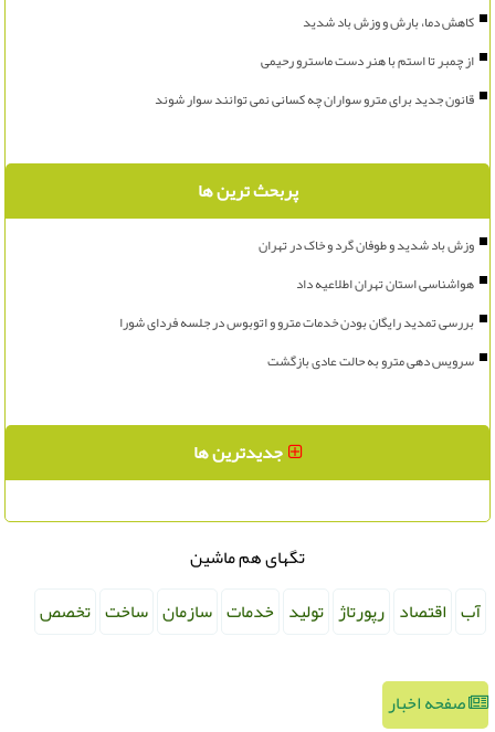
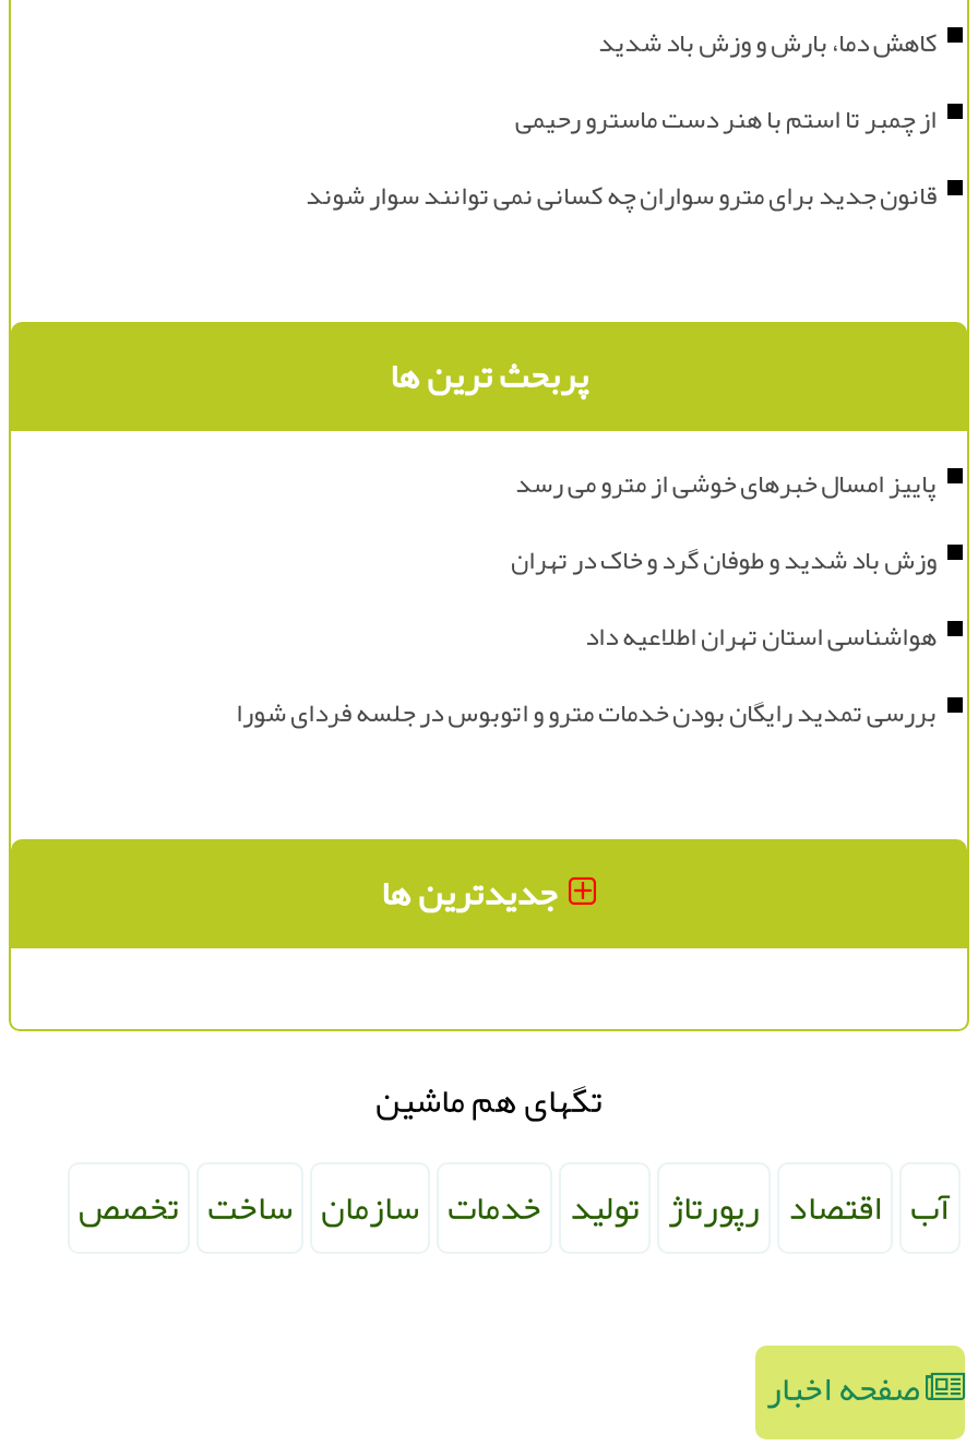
+ پاییز امسال خبرهای خوشی از مترو می رسد

moved down: وزش باد شدید و طوفان گرد و خاک در تهران | هواشناسی استان تهران اطلاعیه داد

- سرویس دهی مترو به حالت عادی بازگشت
